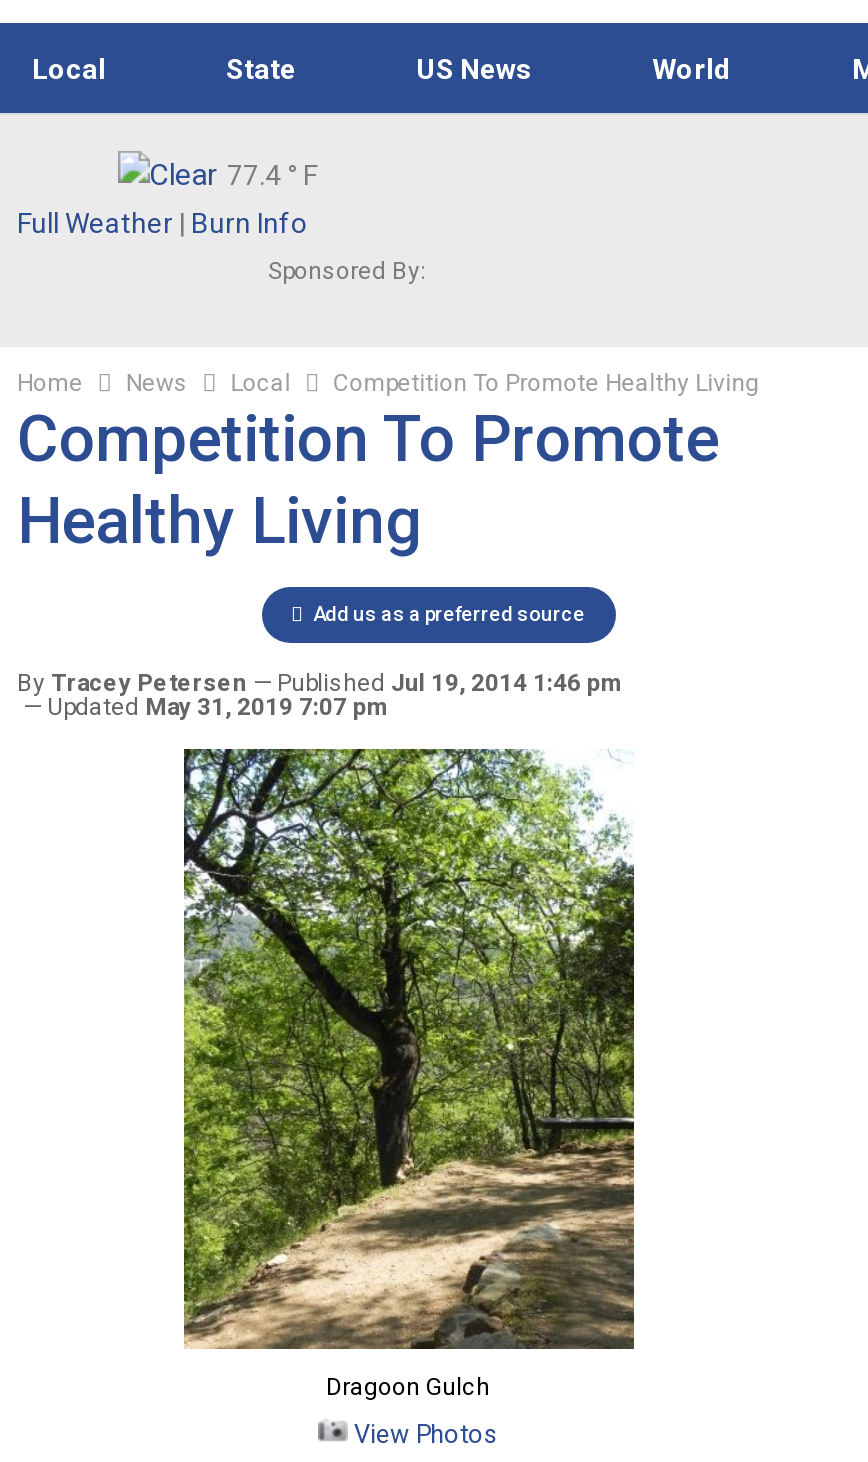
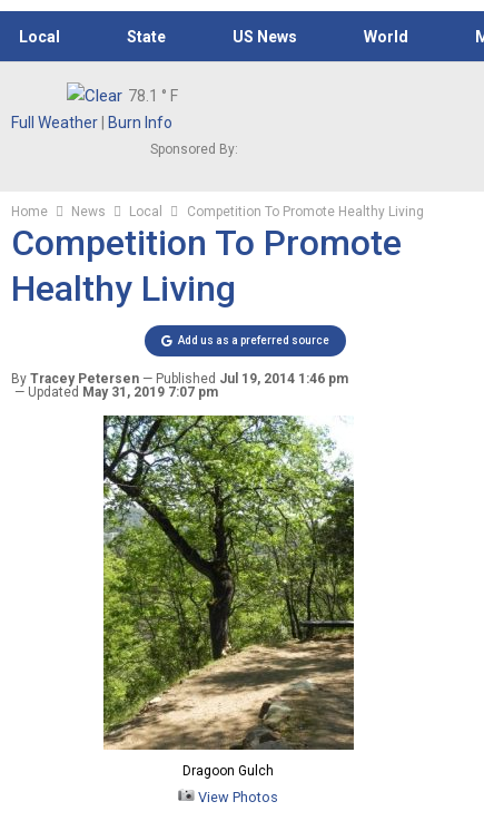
- 77.4 ° F
+ 78.1 ° F
